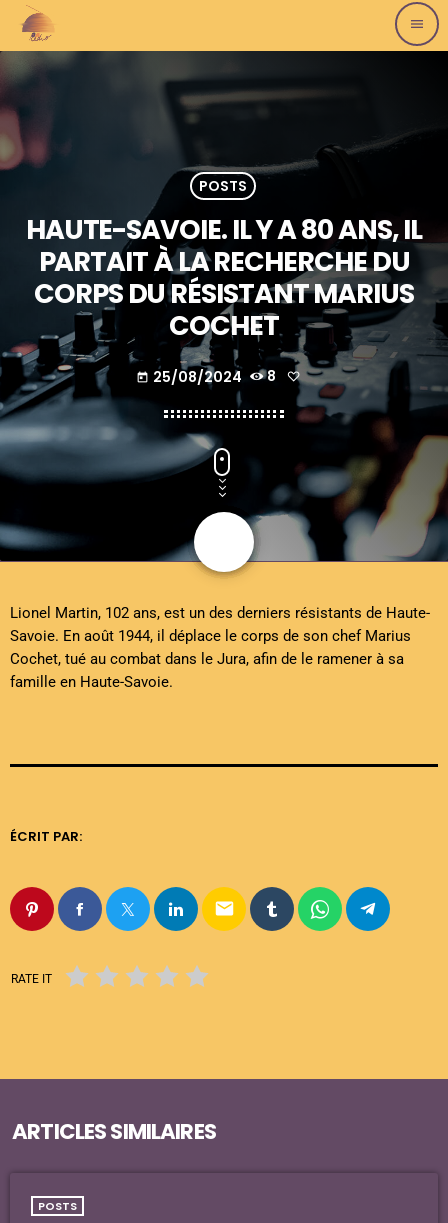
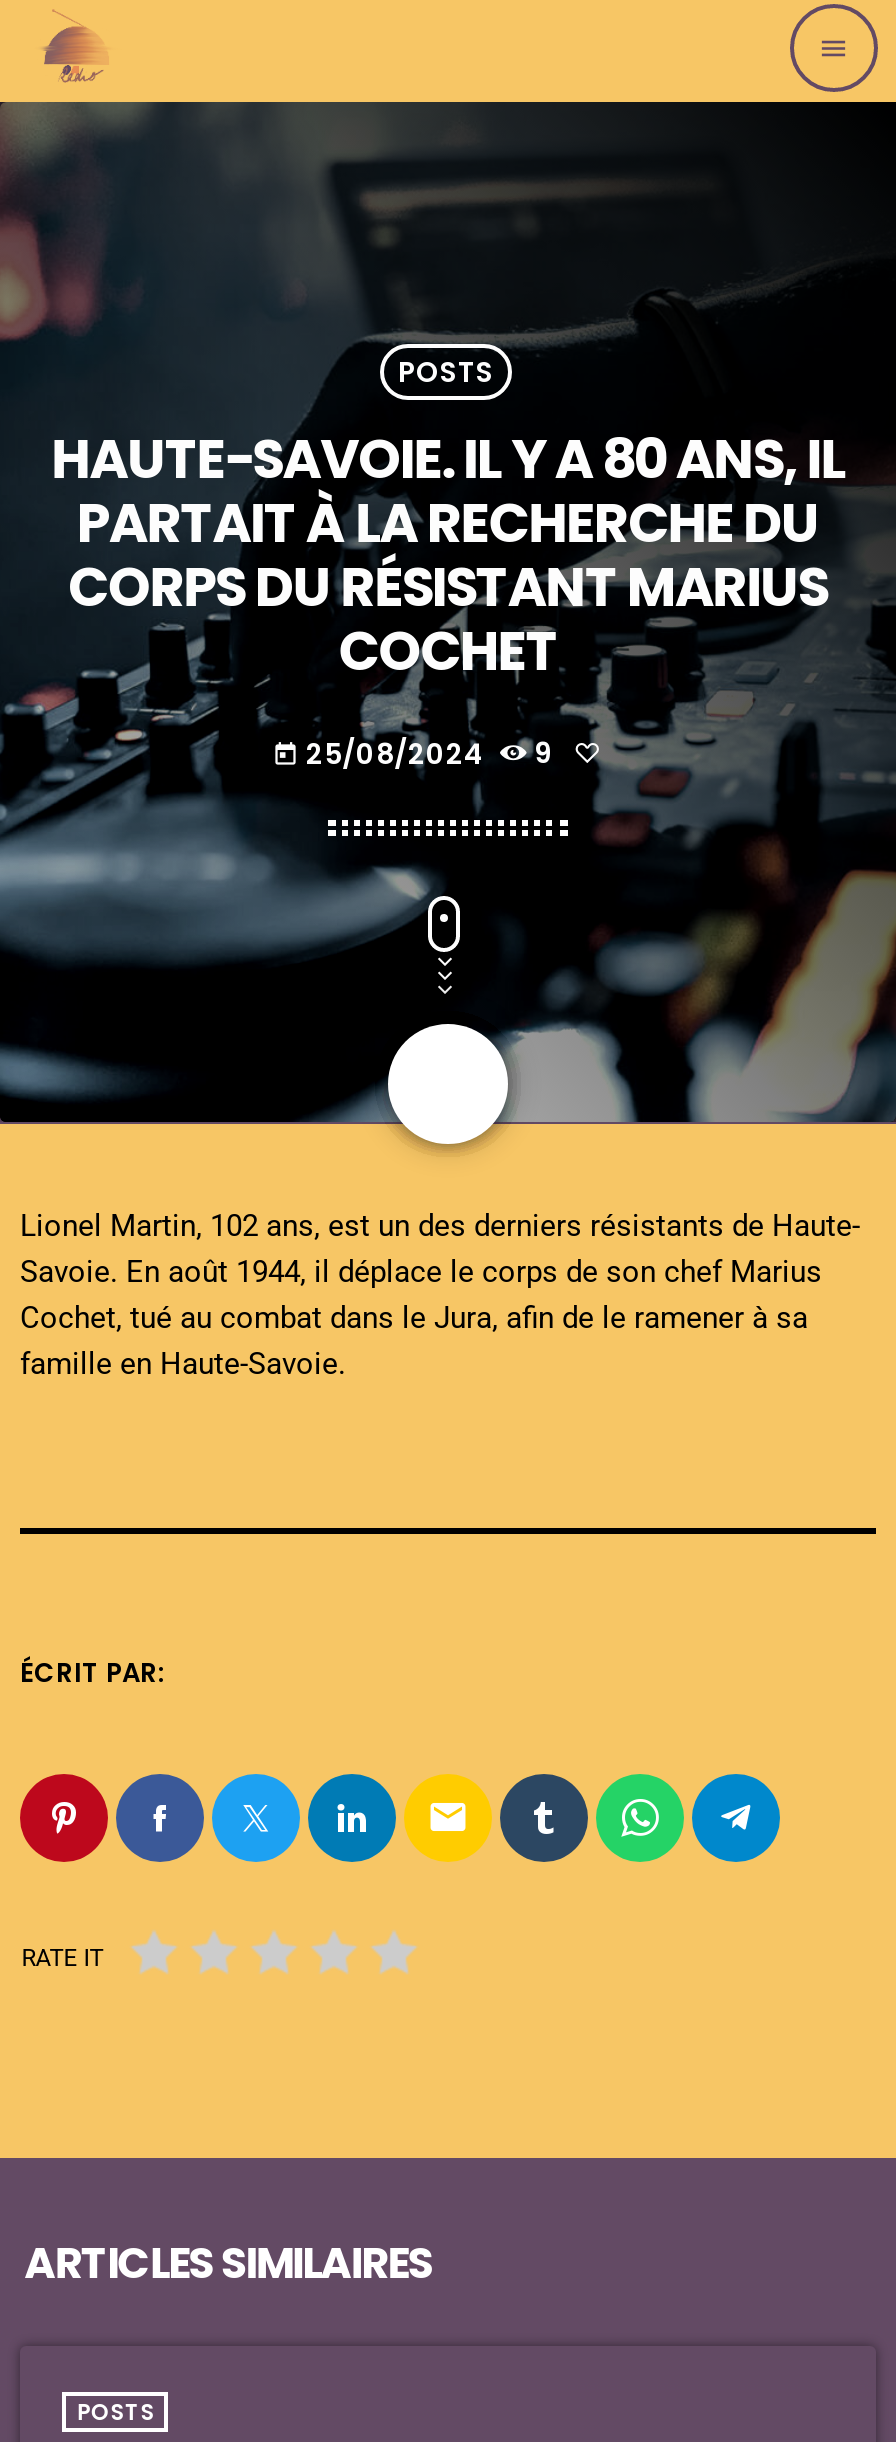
- 8
+ 9
